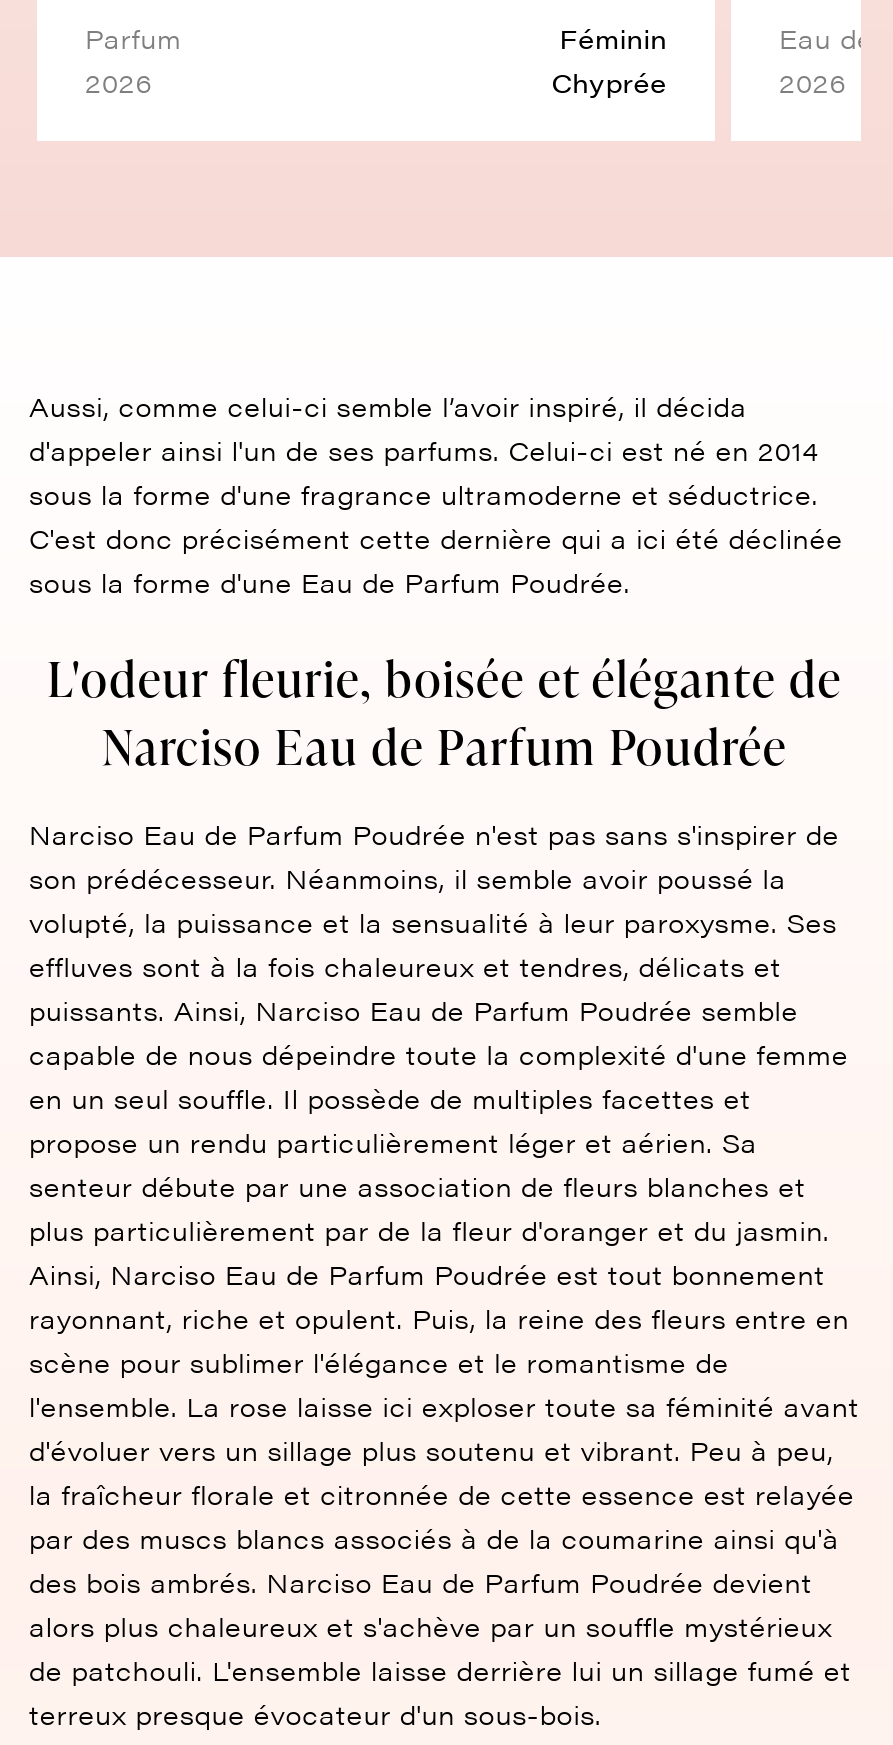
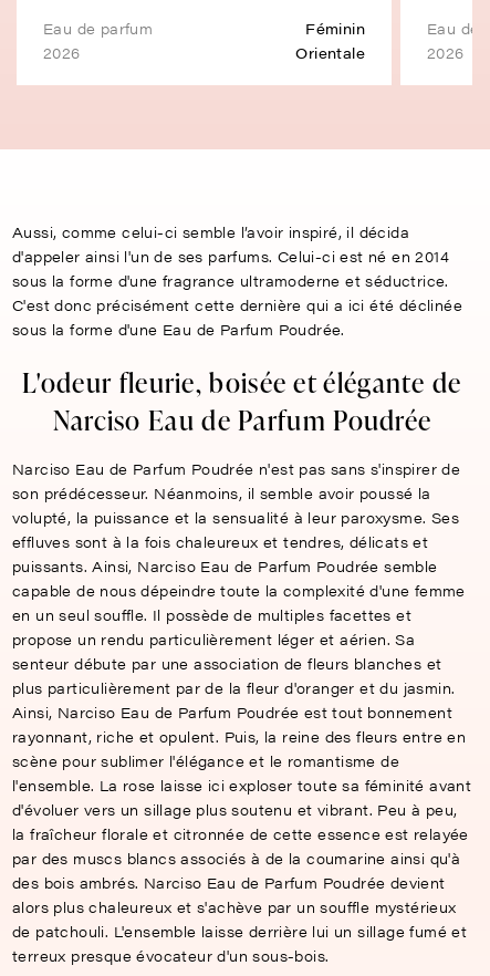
- parfum
+ eau de parfum

- Chyprée
+ Orientale
